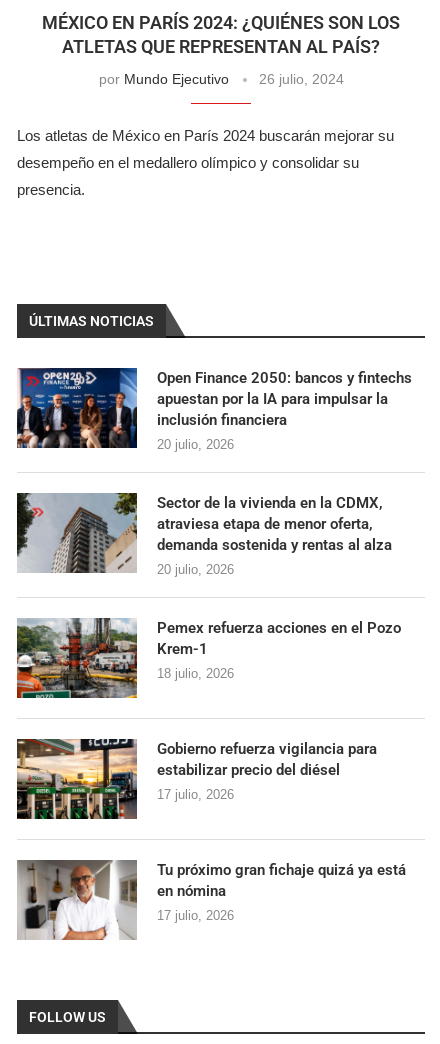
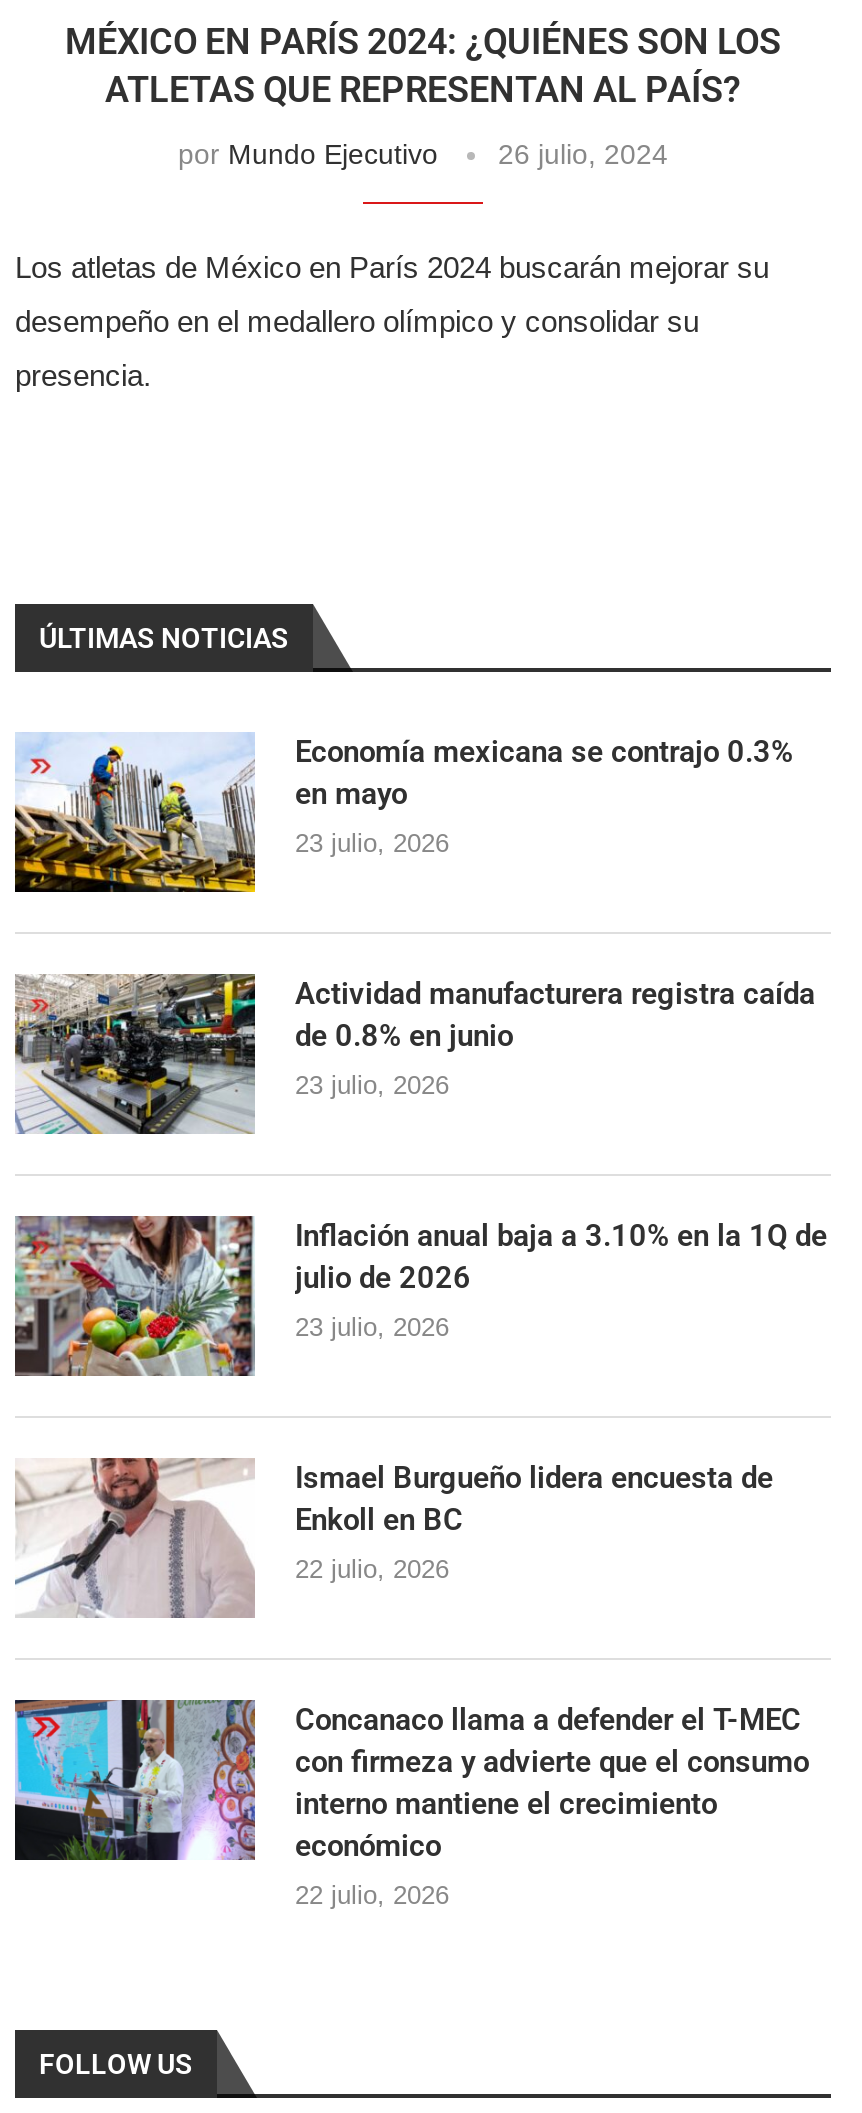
- [image]
- Open Finance 2050: bancos y fintechs
- apuestan por la IA para impulsar la
- inclusión financiera
- 20 julio, 2026
+ [image]
+ Economía mexicana se contrajo 0.3%
+ en mayo
+ 23 julio, 2026

- [image]
- Sector de la vivienda en la CDMX,
- atraviesa etapa de menor oferta,
- demanda sostenida y rentas al alza
- 20 julio, 2026
+ [image]
+ Actividad manufacturera registra caída
+ de 0.8% en junio
+ 23 julio, 2026

- [image]
- Pemex refuerza acciones en el Pozo
- Krem-1
- 18 julio, 2026
+ [image]
+ Inflación anual baja a 3.10% en la 1Q de
+ julio de 2026
+ 23 julio, 2026

- [image]
- Gobierno refuerza vigilancia para
- estabilizar precio del diésel
- 17 julio, 2026
+ [image]
+ Ismael Burgueño lidera encuesta de
+ Enkoll en BC
+ 22 julio, 2026

- [image]
- Tu próximo gran fichaje quizá ya está
- en nómina
- 17 julio, 2026
+ [image]
+ Concanaco llama a defender el T-MEC
+ con firmeza y advierte que el consumo
+ interno mantiene el crecimiento
+ económico
+ 22 julio, 2026
